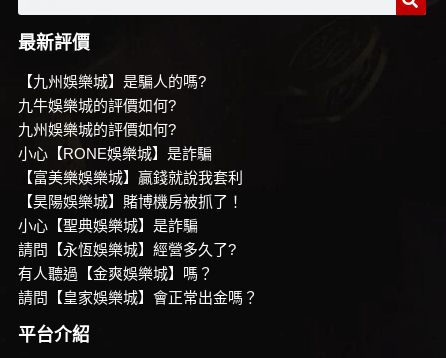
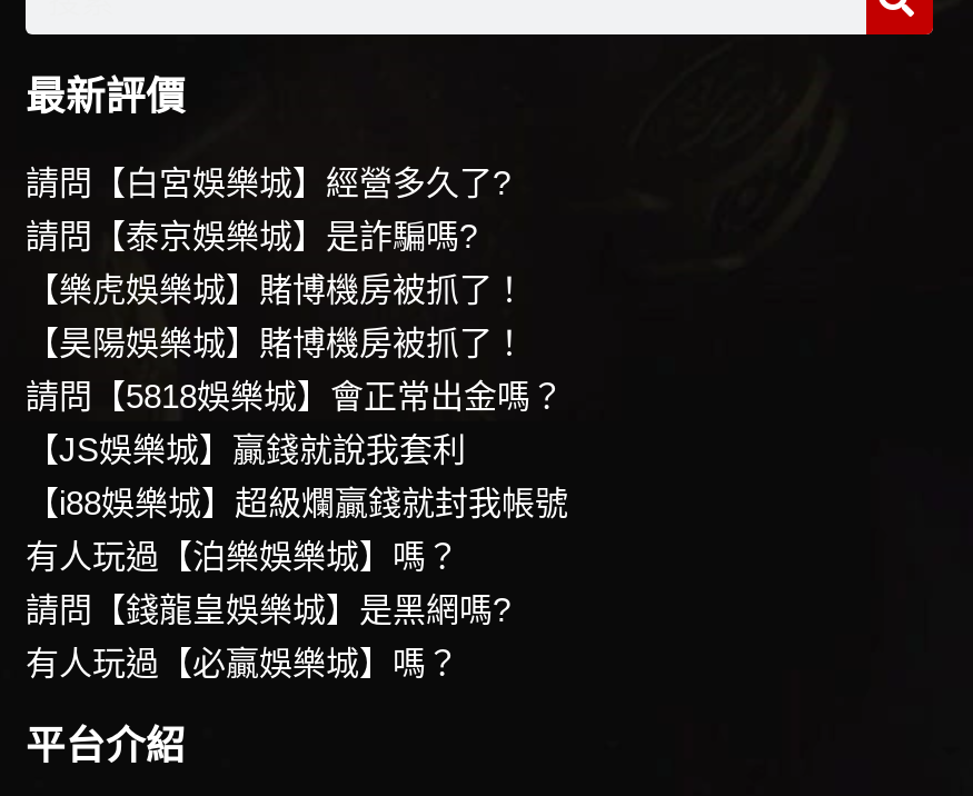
- 【九州娛樂城】是騙人的嗎?
- 九牛娛樂城的評價如何?
- 九州娛樂城的評價如何?
- 小心【RONE娛樂城】是詐騙
- 【富美樂娛樂城】贏錢就說我套利
+ 請問【白宮娛樂城】經營多久了?
+ 請問【泰京娛樂城】是詐騙嗎?
+ 【樂虎娛樂城】賭博機房被抓了！

moved up: 【昊陽娛樂城】賭博機房被抓了！

- 小心【聖典娛樂城】是詐騙
- 請問【永恆娛樂城】經營多久了?
- 有人聽過【金爽娛樂城】嗎？
- 請問【皇家娛樂城】會正常出金嗎？
+ 請問【5818娛樂城】會正常出金嗎？
+ 【JS娛樂城】贏錢就說我套利
+ 【i88娛樂城】超級爛贏錢就封我帳號
+ 有人玩過【泊樂娛樂城】嗎？
+ 請問【錢龍皇娛樂城】是黑網嗎?
+ 有人玩過【必贏娛樂城】嗎？
